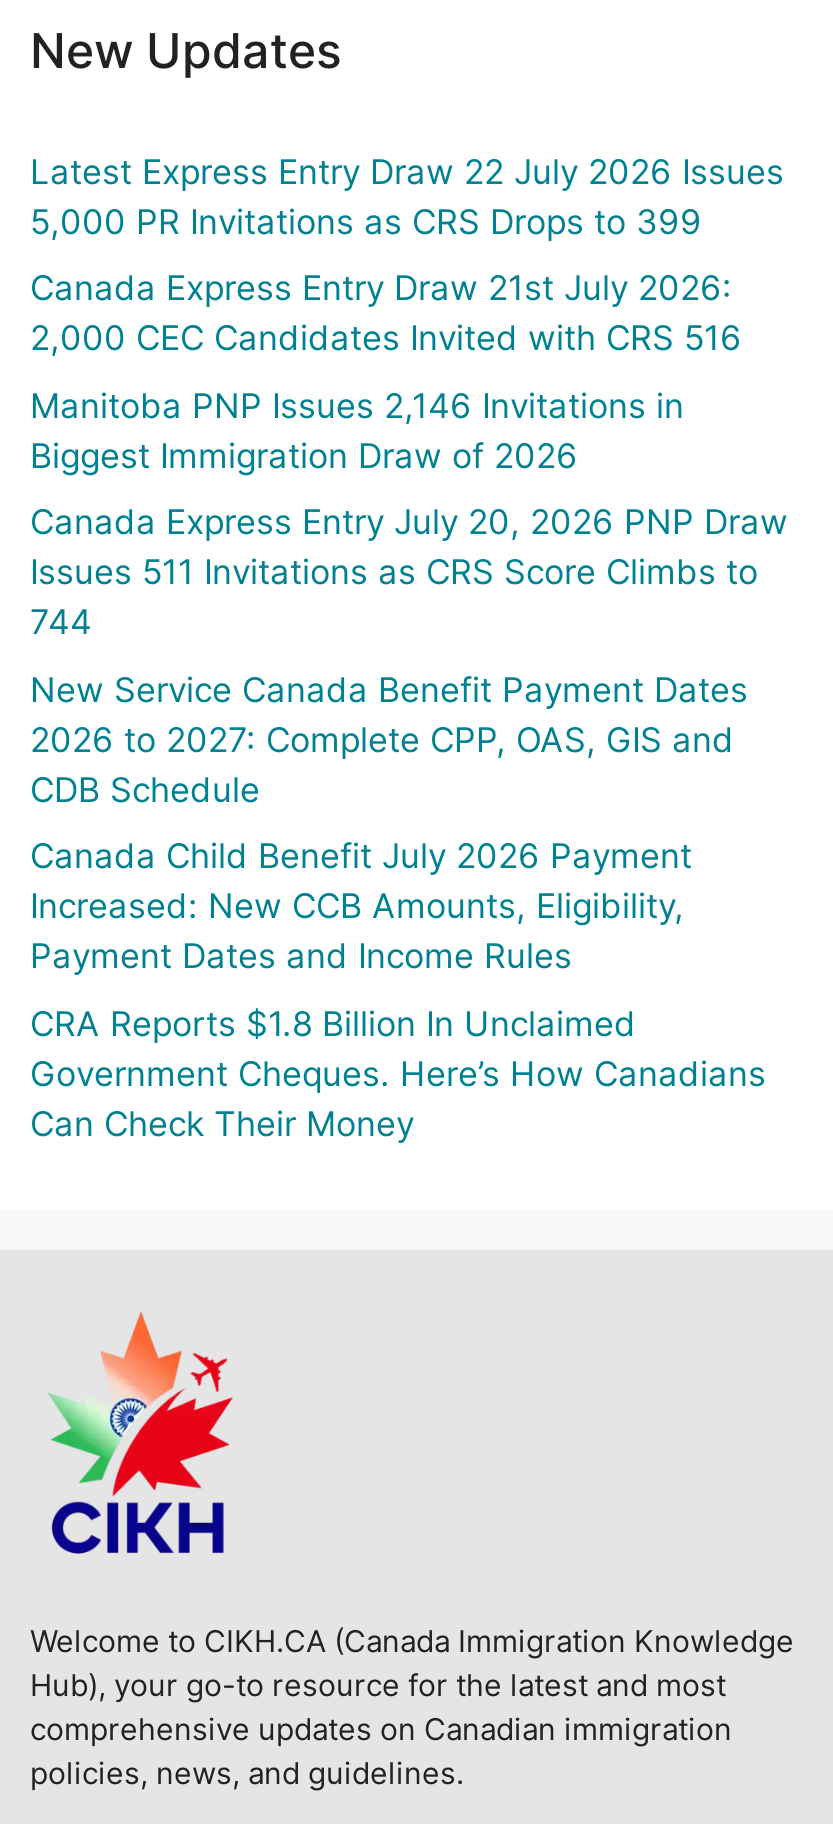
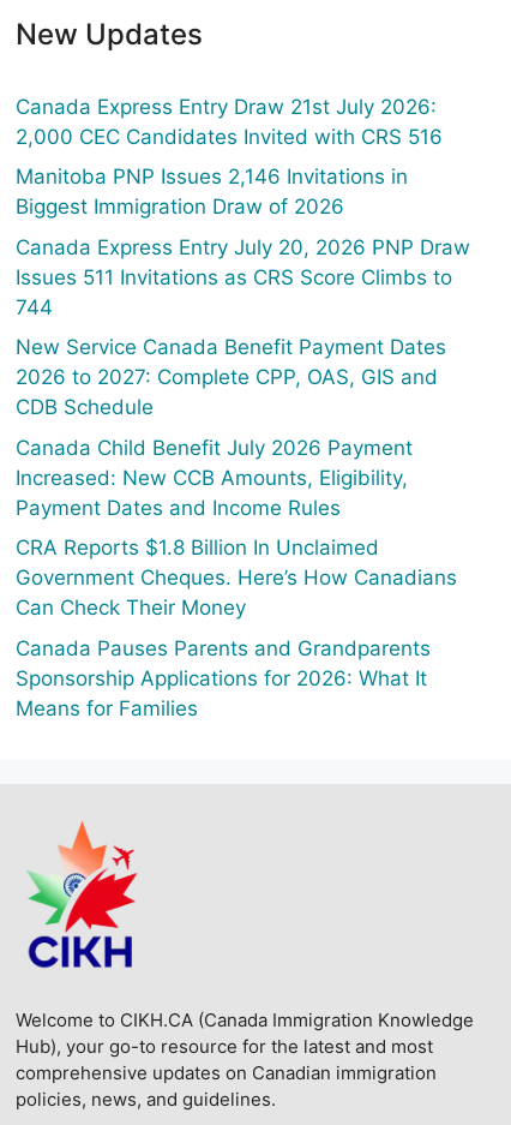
- Latest Express Entry Draw 22 July 2026 Issues
- 5,000 PR Invitations as CRS Drops to 399

moved up: Canada Express Entry Draw 21st July 2026: | 2,000 CEC Candidates Invited with CRS 516 | Manitoba PNP Issues 2,146 Invitations in | ... | Government Cheques. Here’s How Canadians | Can Check Their Money

+ Canada Pauses Parents and Grandparents
+ Sponsorship Applications for 2026: What It
+ Means for Families
